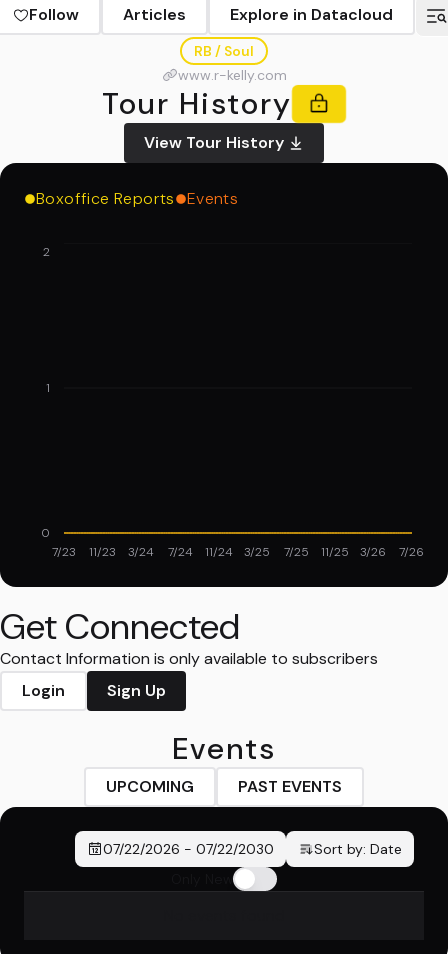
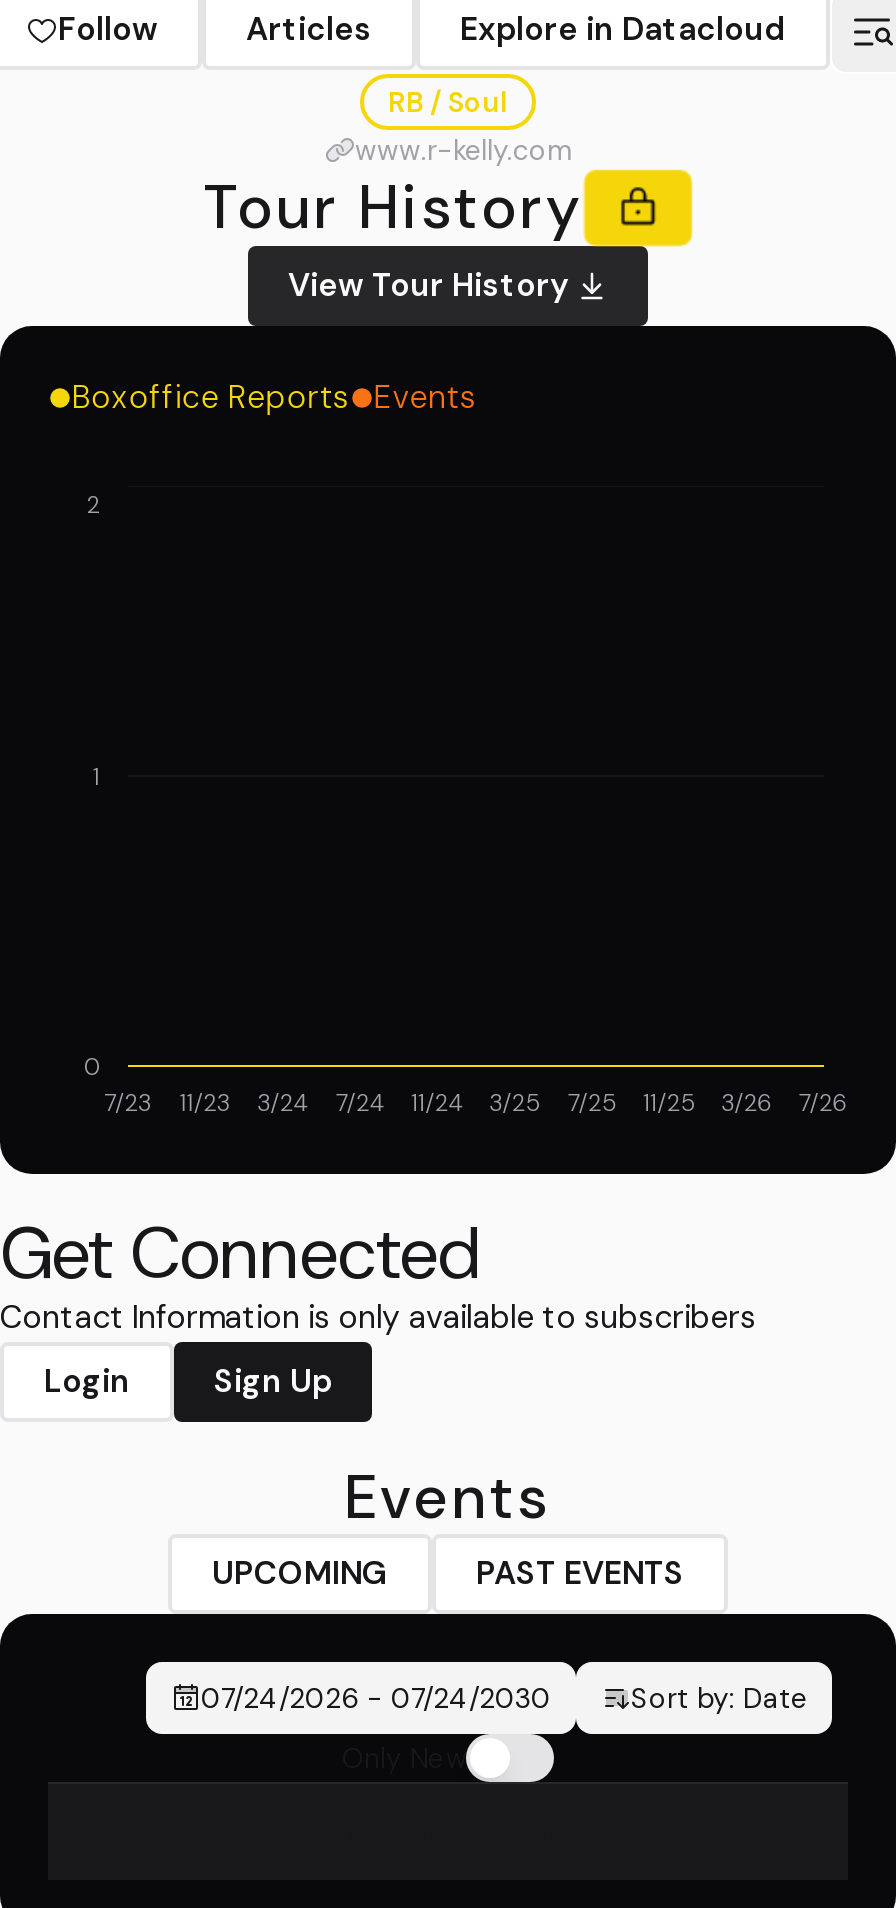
- 07/22/2026 - 07/22/2030
+ 07/24/2026 - 07/24/2030
